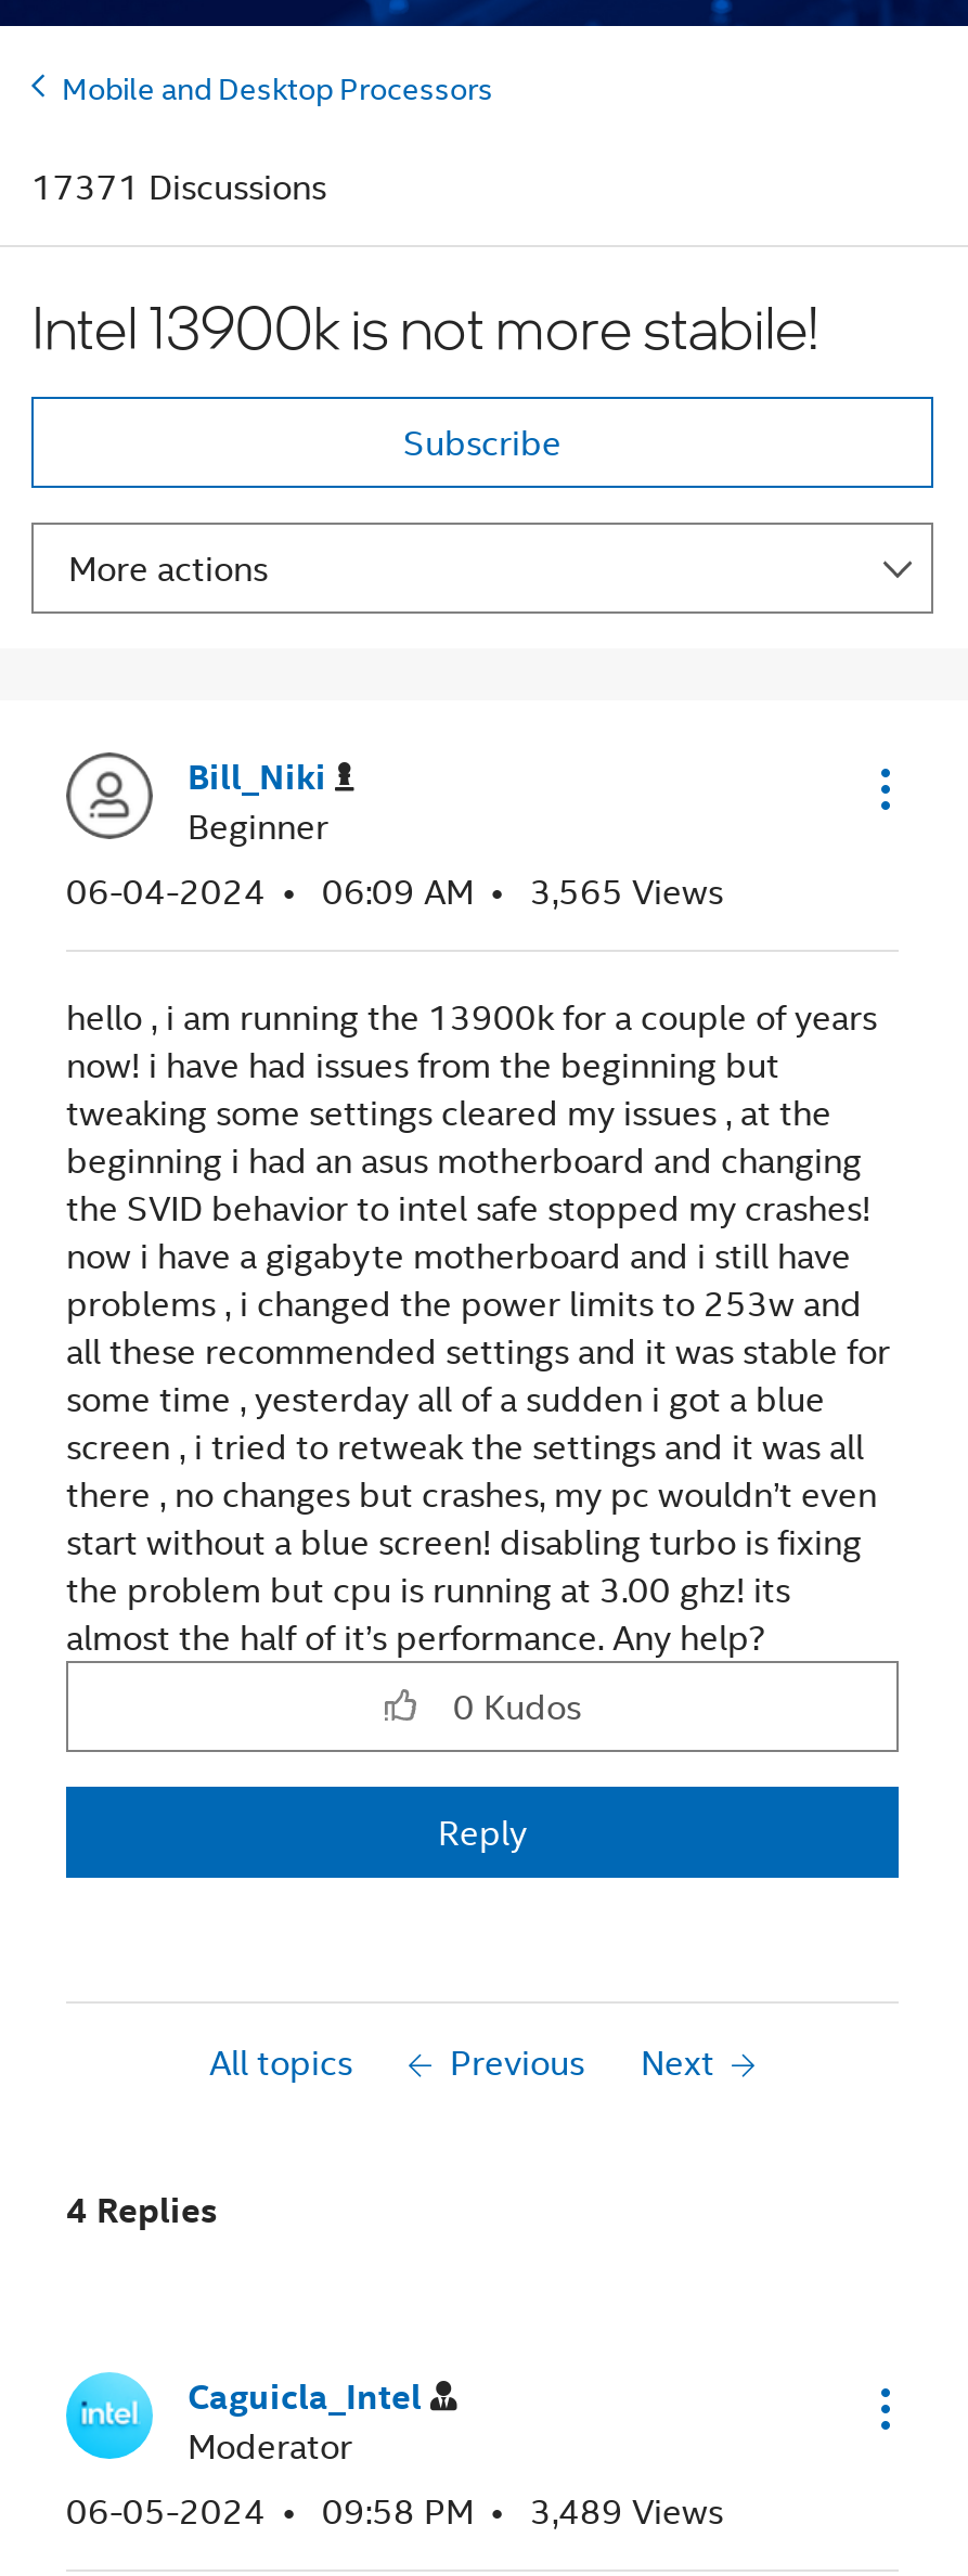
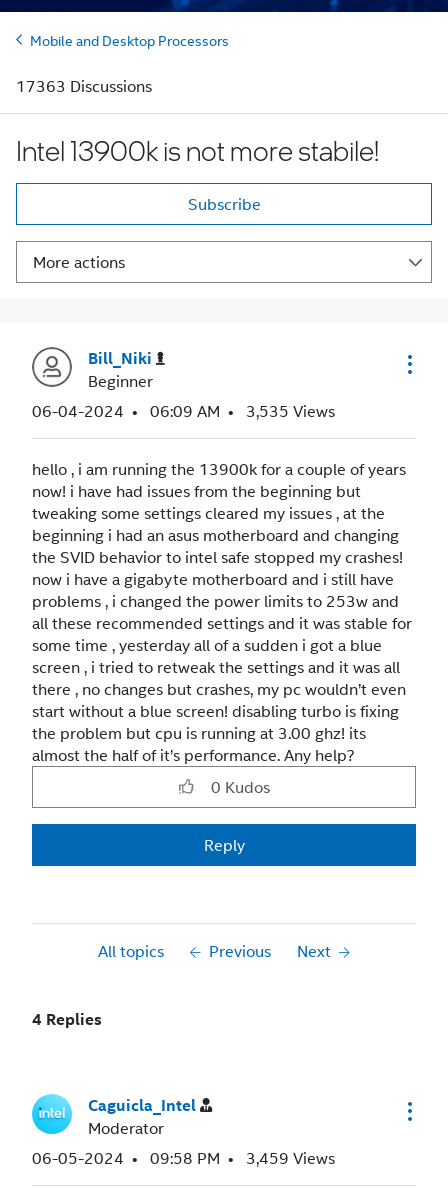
- 17371 Discussions
+ 17363 Discussions

- 06-04-2024 06:09 AM 3,565 Views
+ 06-04-2024 06:09 AM 3,535 Views

- 06-05-2024 09:58 PM 3,489 Views
+ 06-05-2024 09:58 PM 3,459 Views
